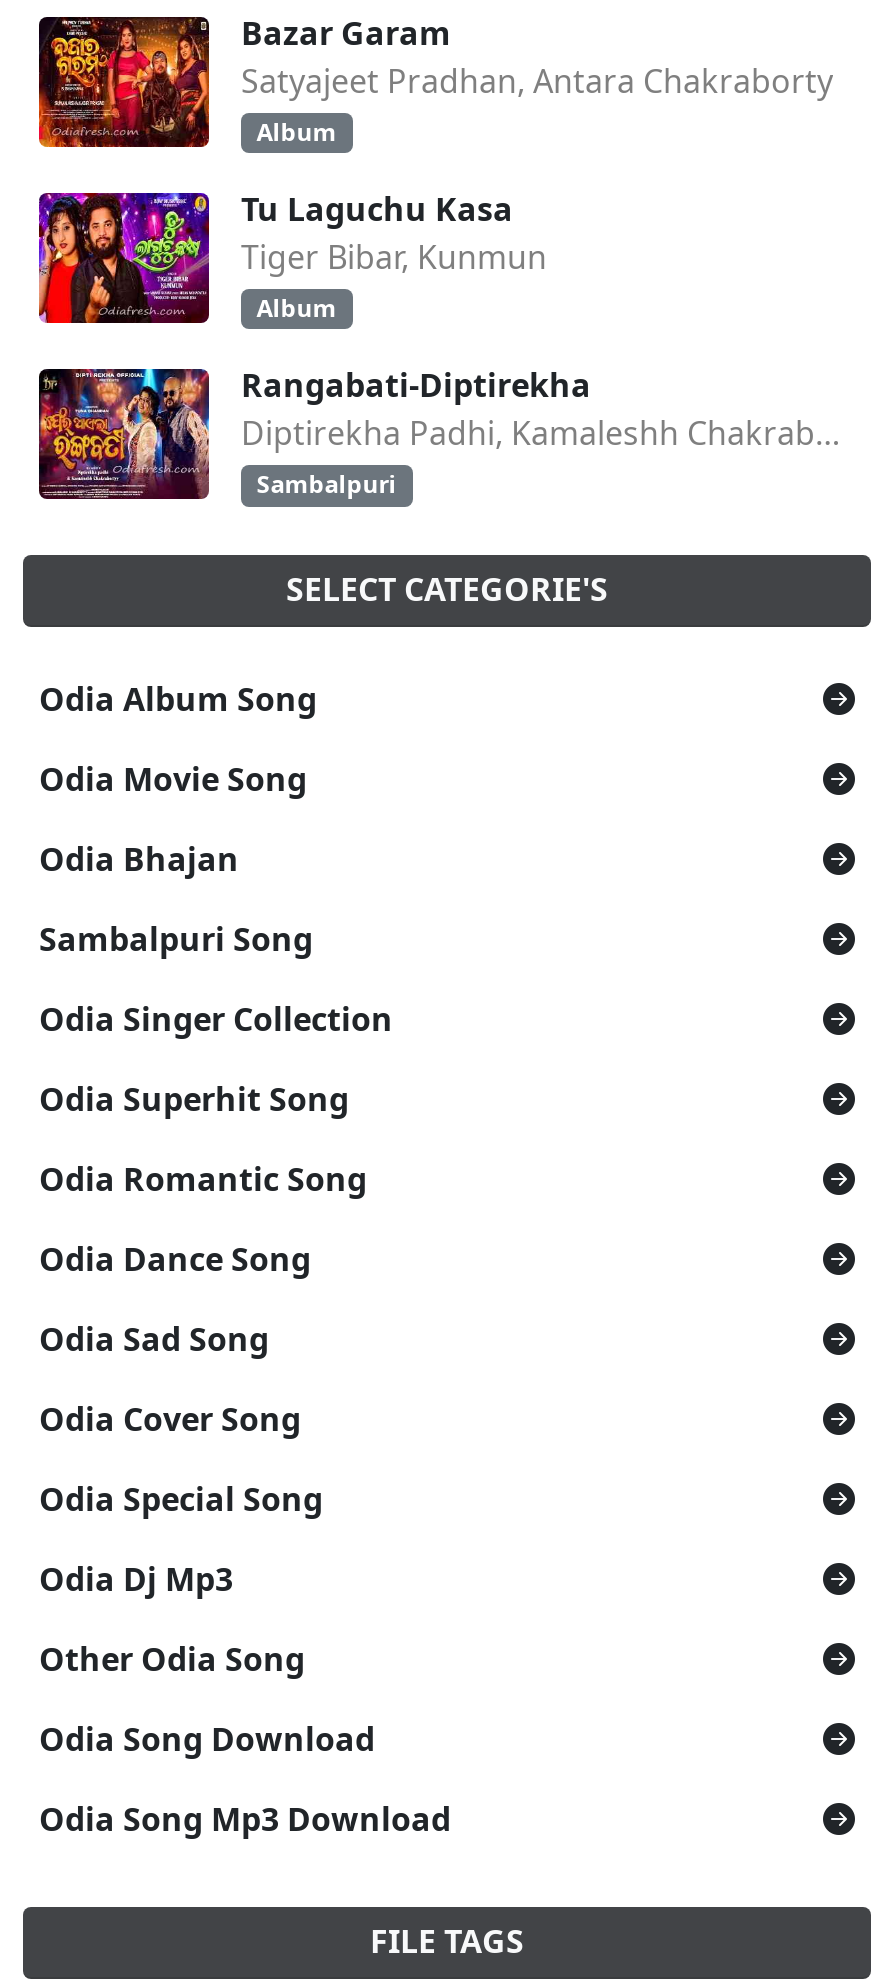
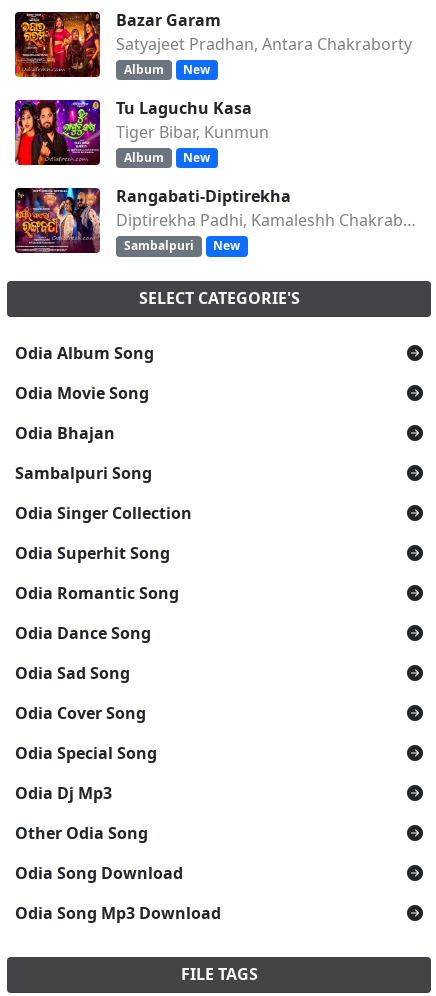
+ New

+ New

+ New
